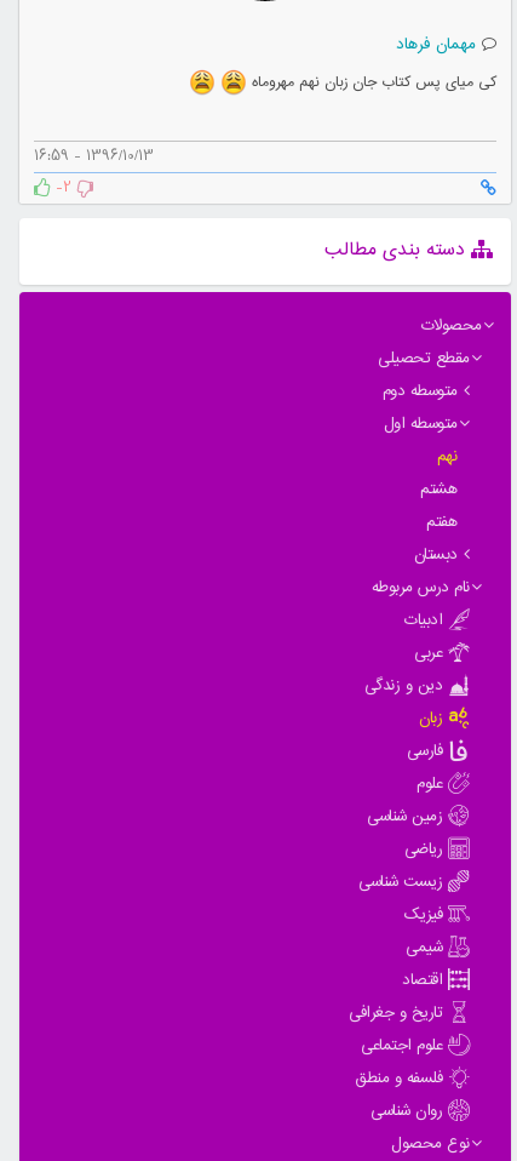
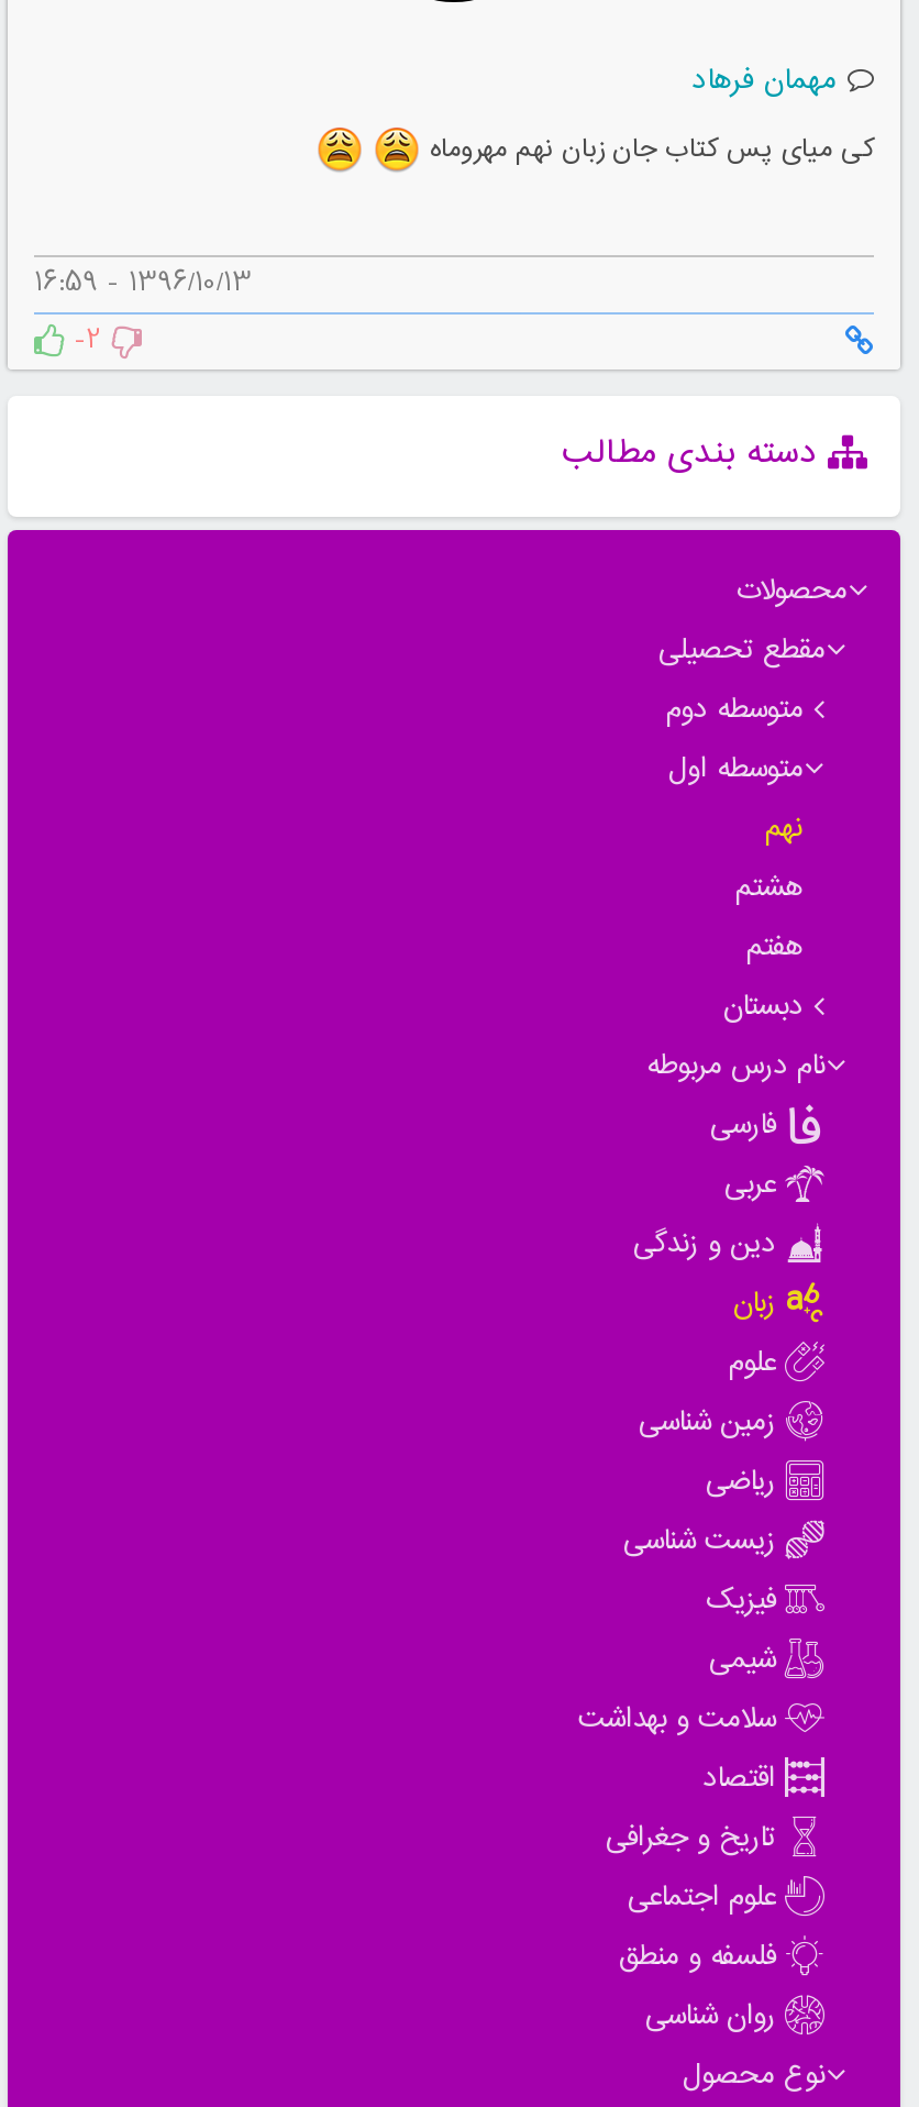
- ادبیات

moved up: فارسی

moved up: علوم | زمین شناسی | ریاضی | زیست شناسی | فیزیک | شیمی

+ سلامت و بهداشت
